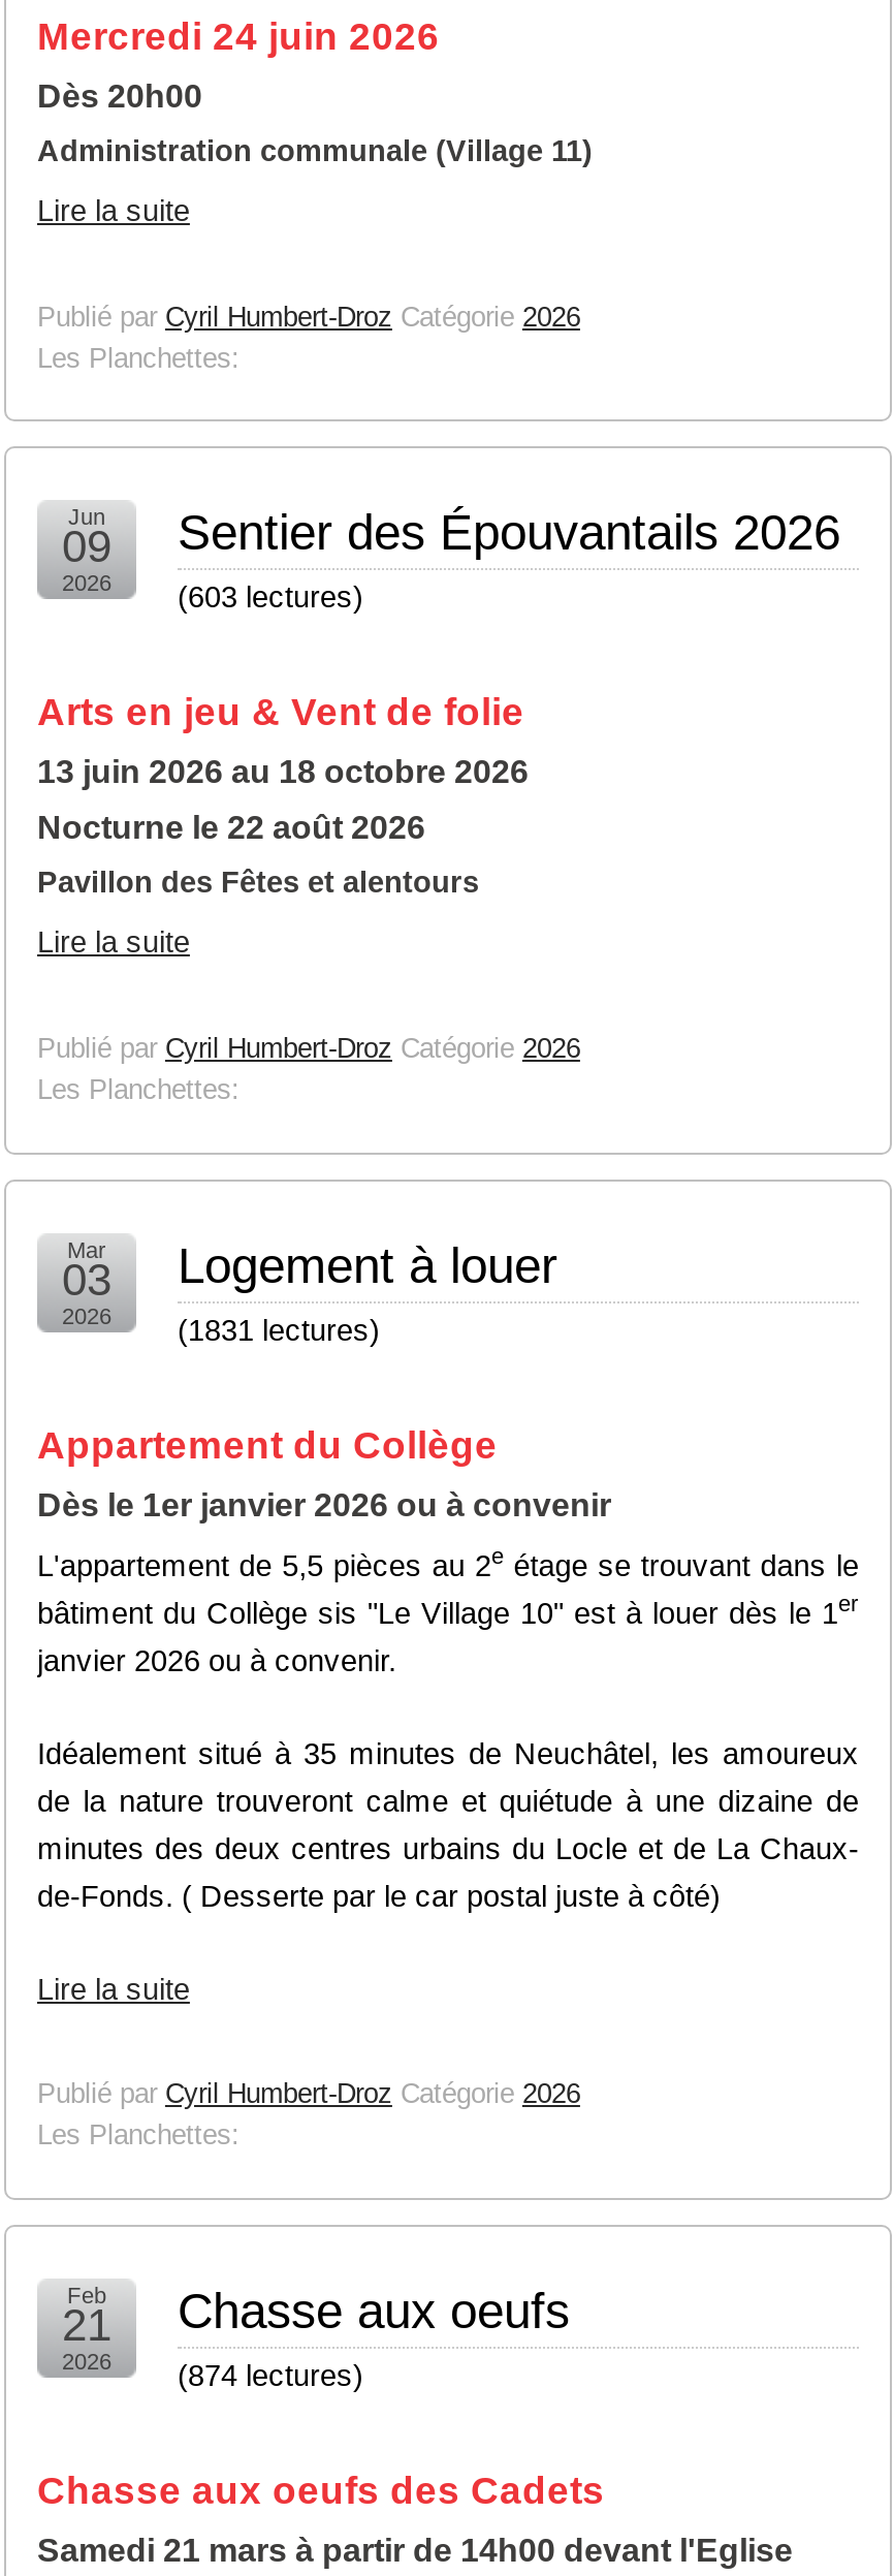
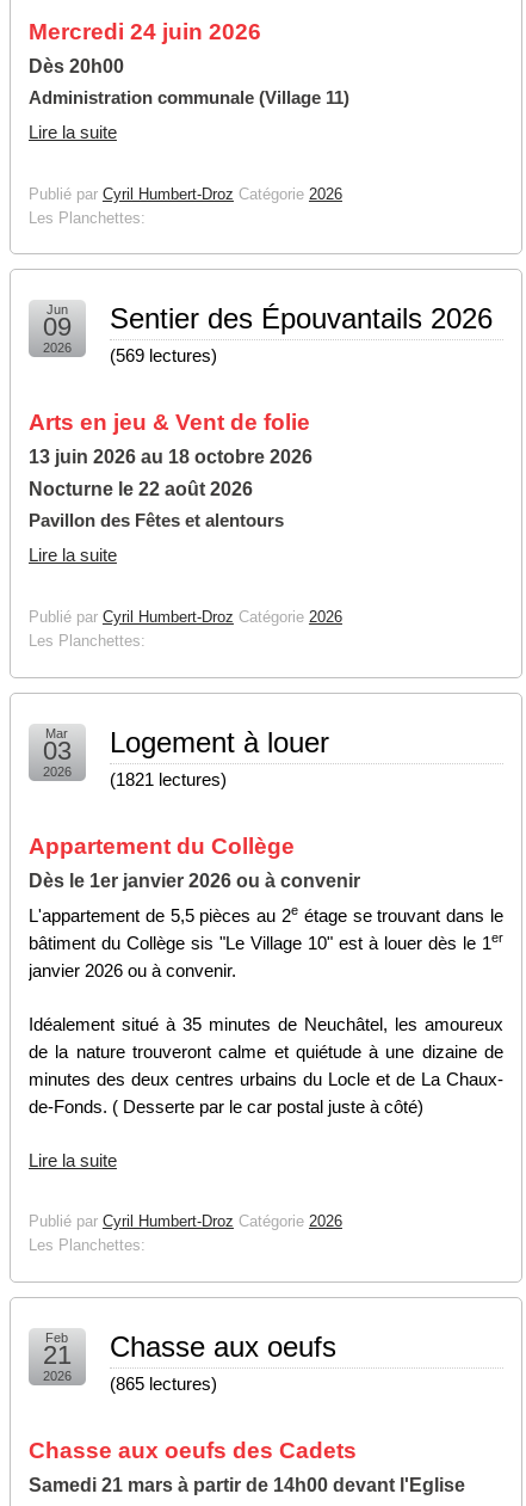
- (603 lectures)
+ (569 lectures)

- (1831 lectures)
+ (1821 lectures)

- (874 lectures)
+ (865 lectures)
